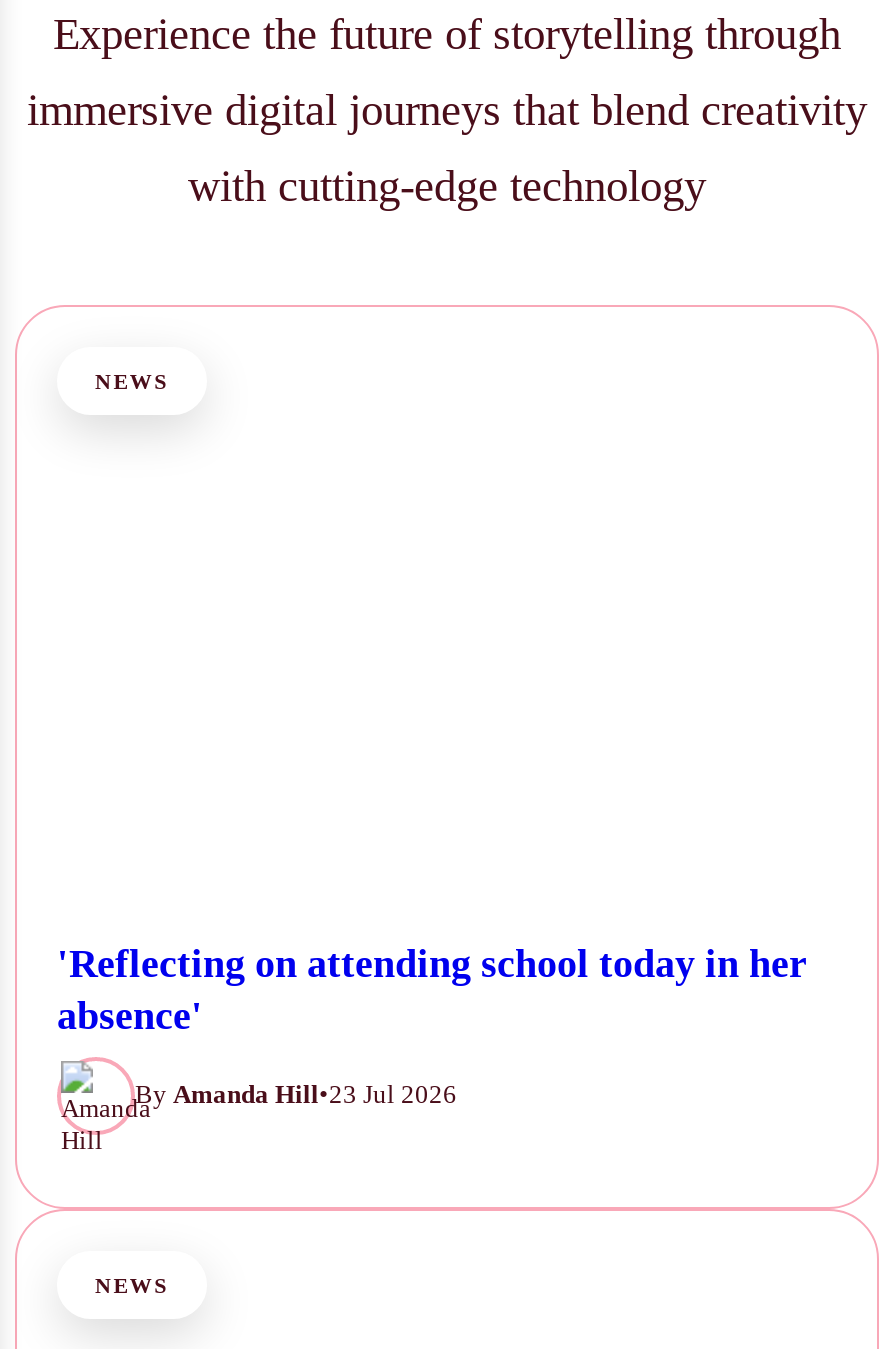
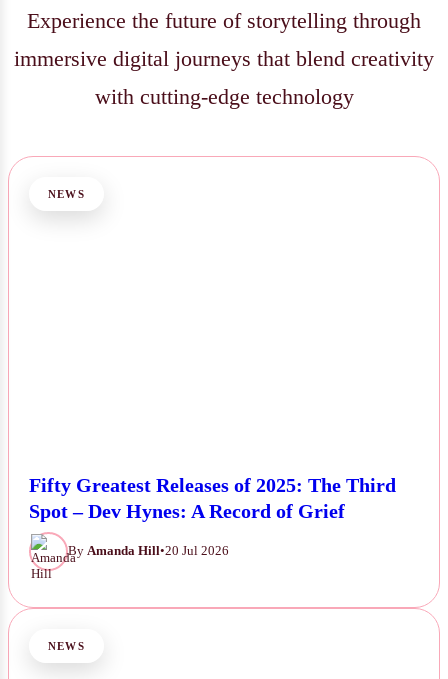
- 'Reflecting on attending school today in her
- absence'
+ Fifty Greatest Releases of 2025: The Third
+ Spot – Dev Hynes: A Record of Grief

- By Amanda Hill•23 Jul 2026
+ By Amanda Hill•20 Jul 2026
